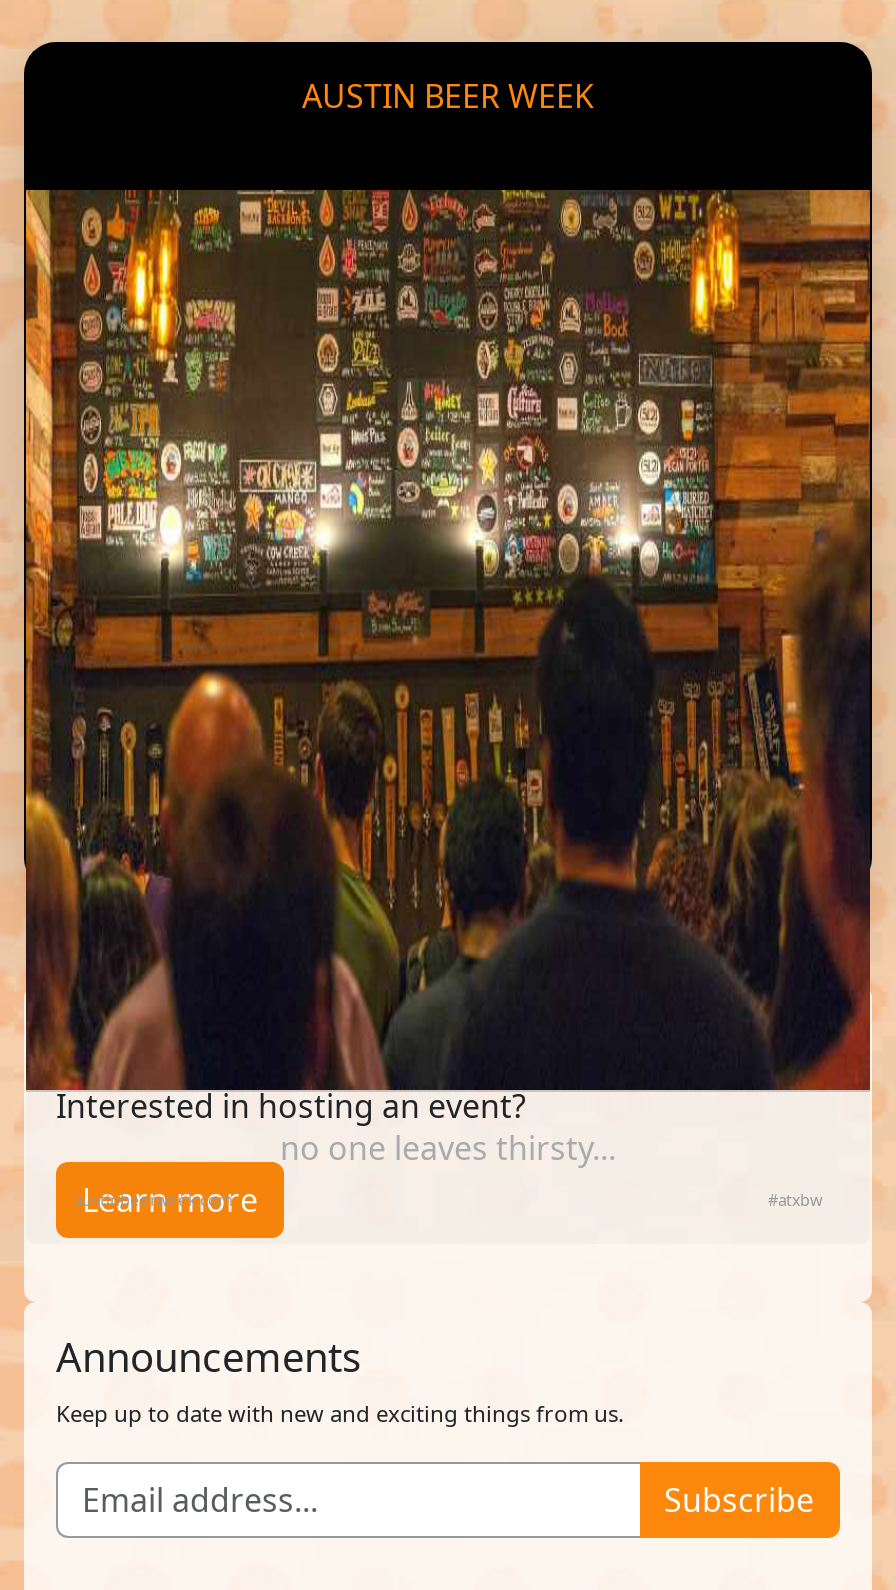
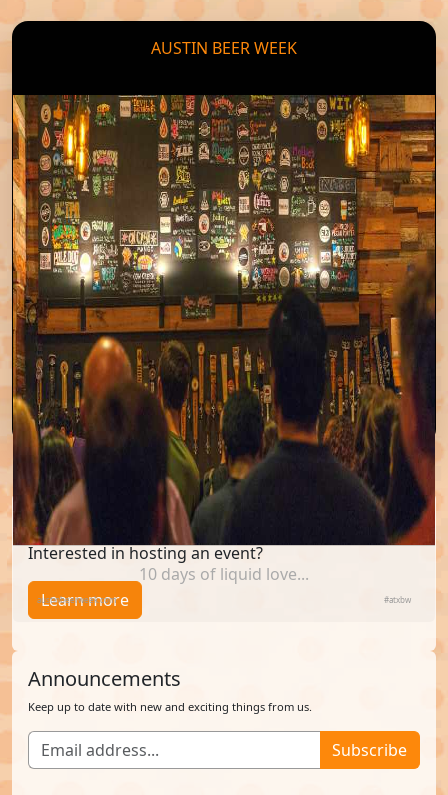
- no one leaves thirsty...
+ 10 days of liquid love...
